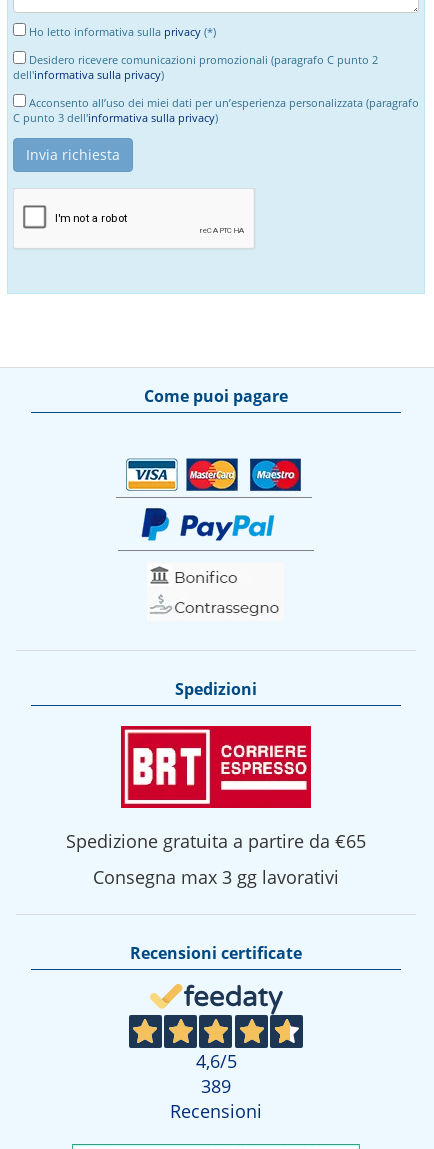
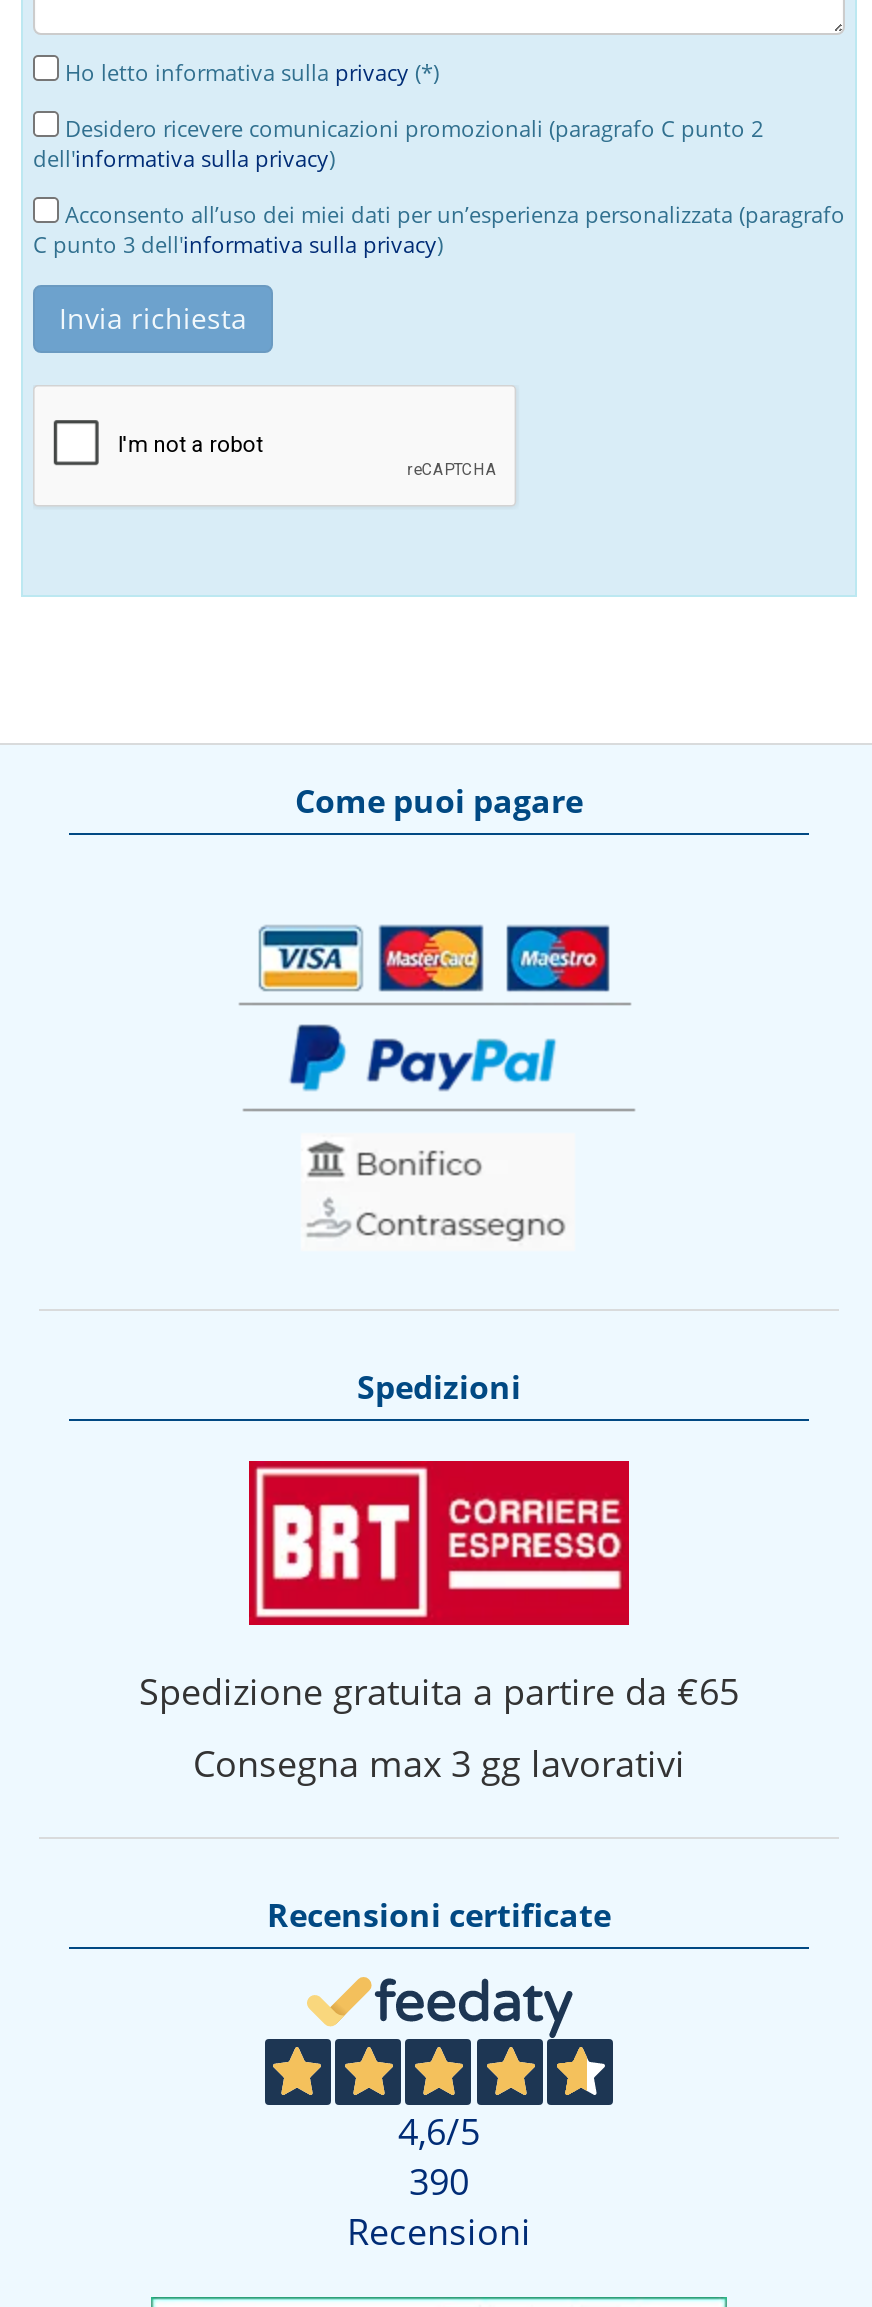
- 389
+ 390
